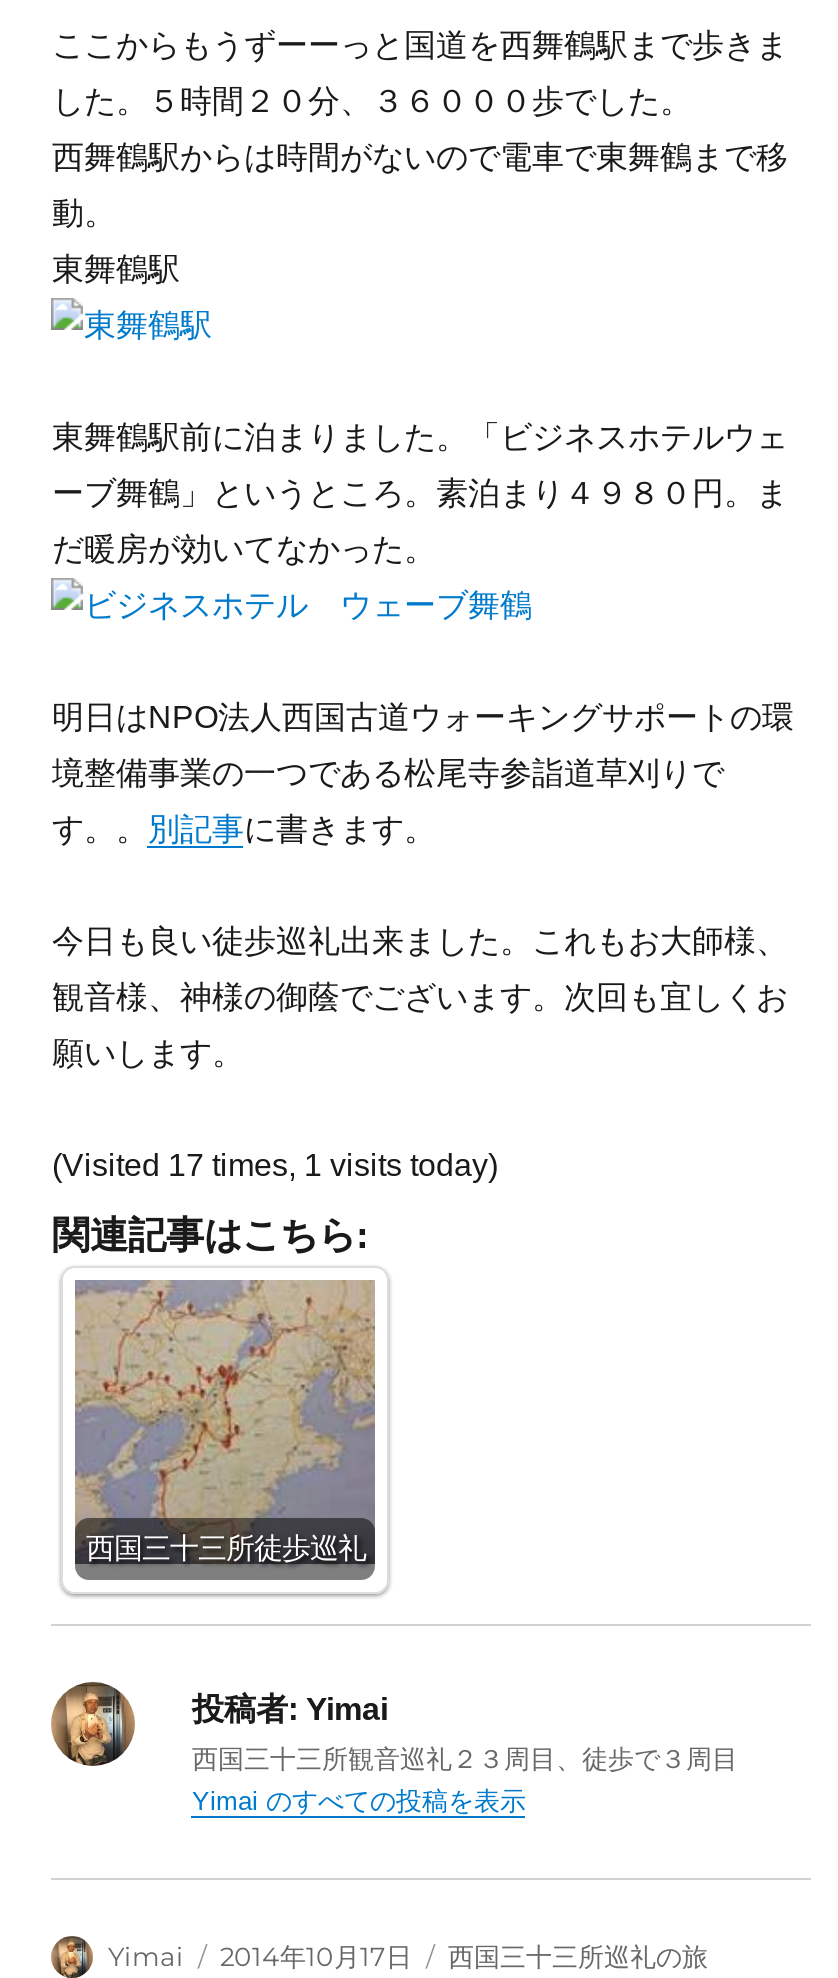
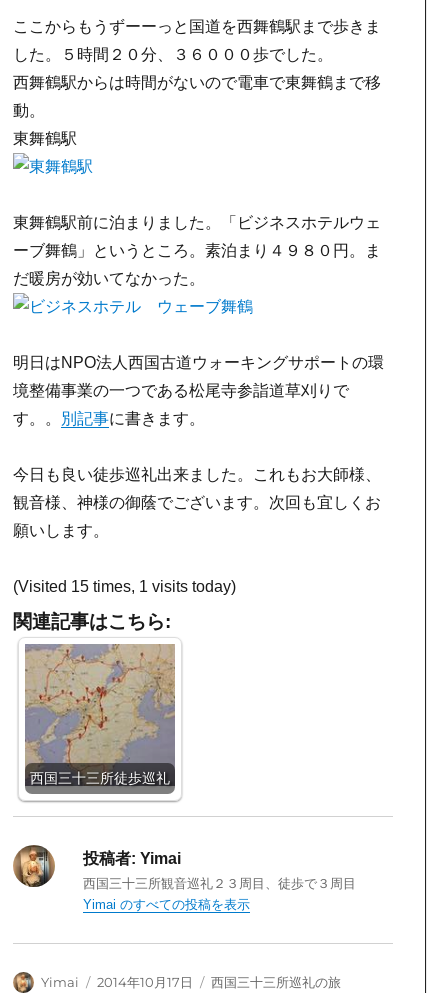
- (Visited 17 times, 1 visits today)
+ (Visited 15 times, 1 visits today)
